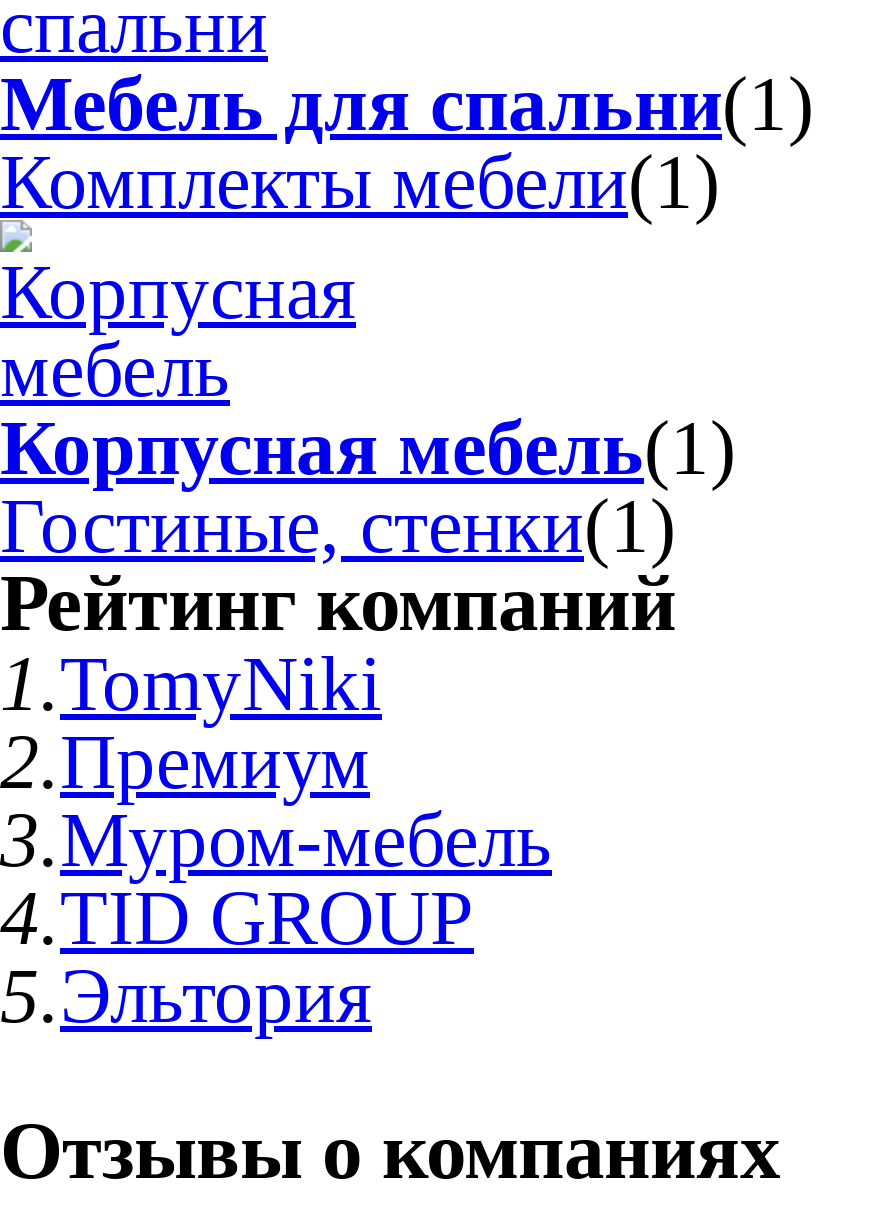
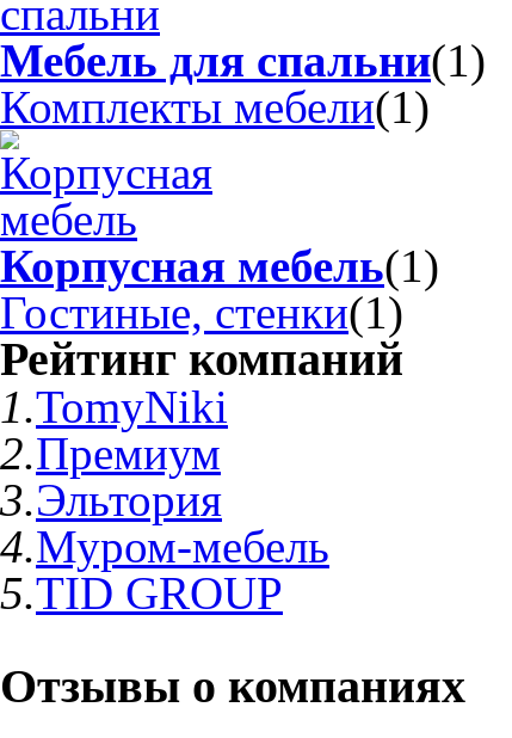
- 3.Муром-мебель
- 4.TID GROUP
- 5.Эльтория
+ 3.Эльтория
+ 4.Муром-мебель
+ 5.TID GROUP
